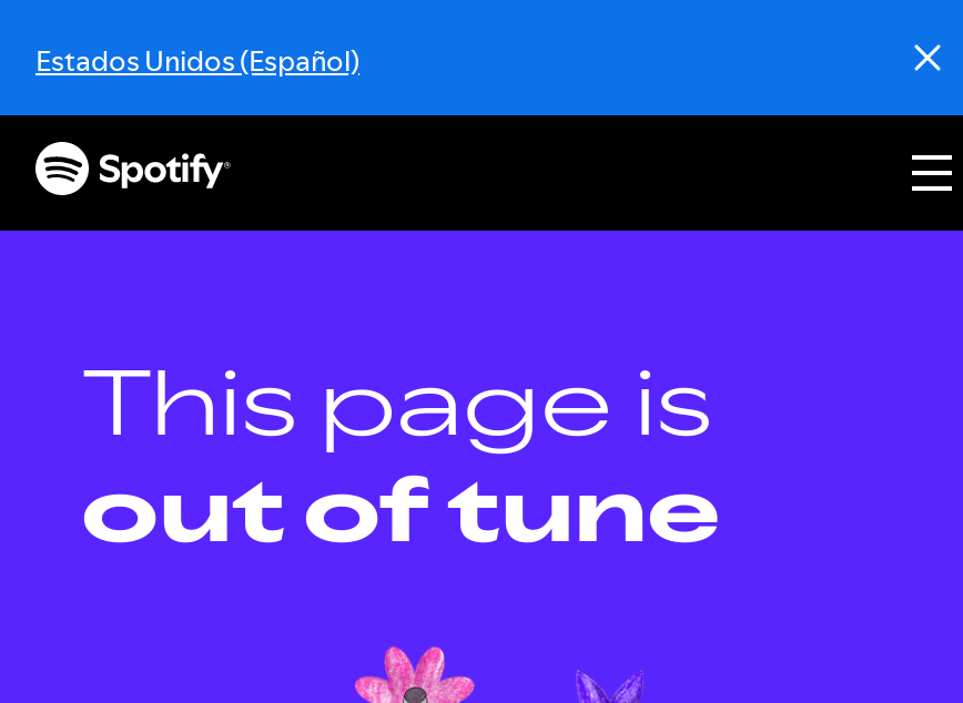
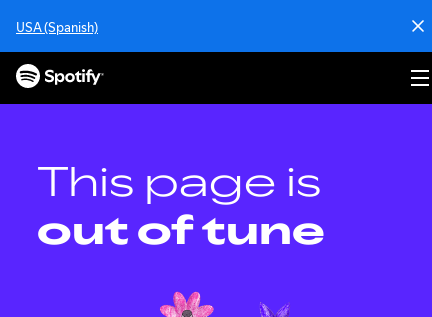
- Estados Unidos (Español)
+ USA (Spanish)
